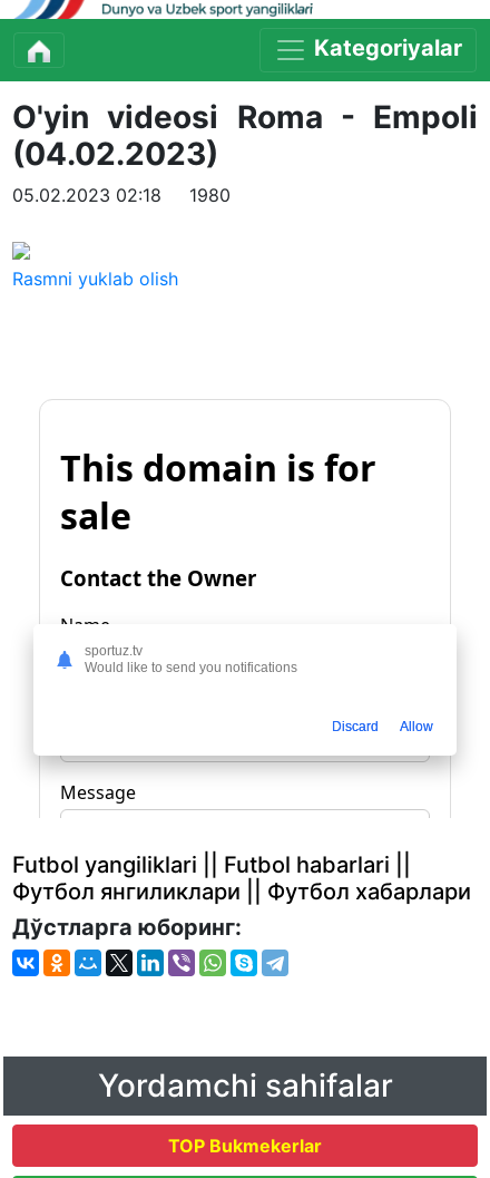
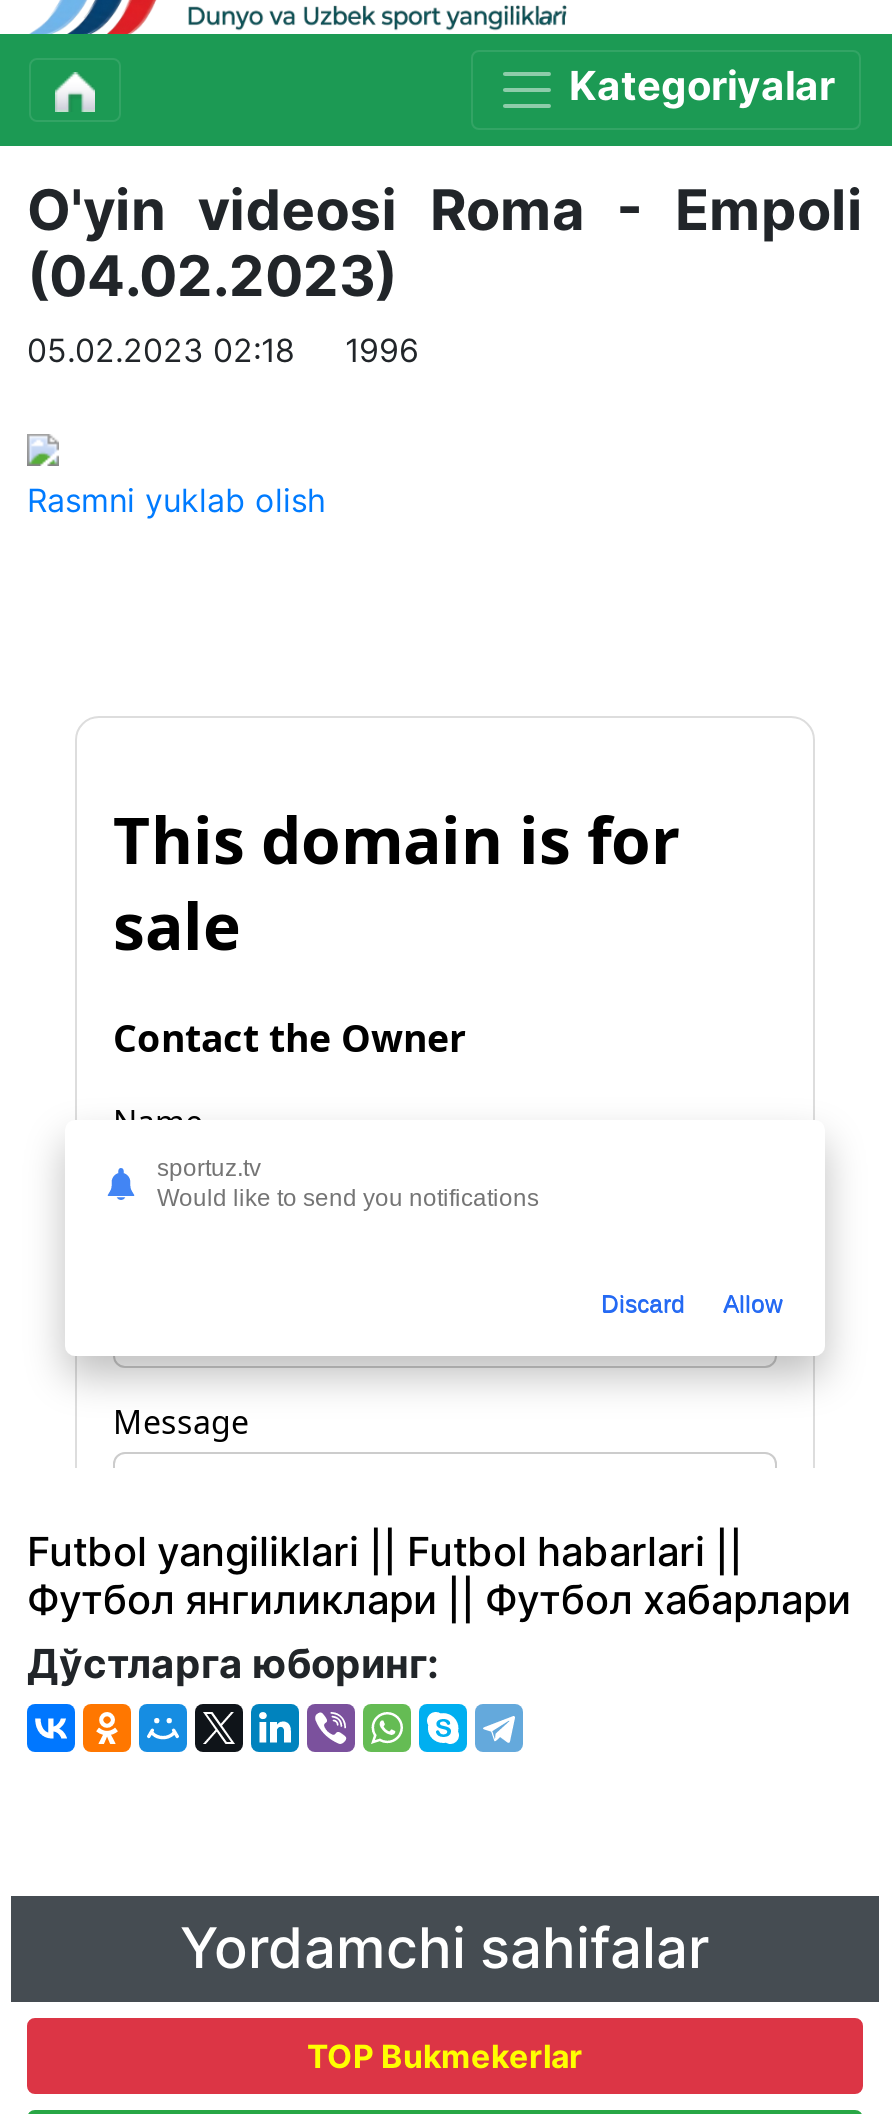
- 05.02.2023 02:18 1980
+ 05.02.2023 02:18 1996
